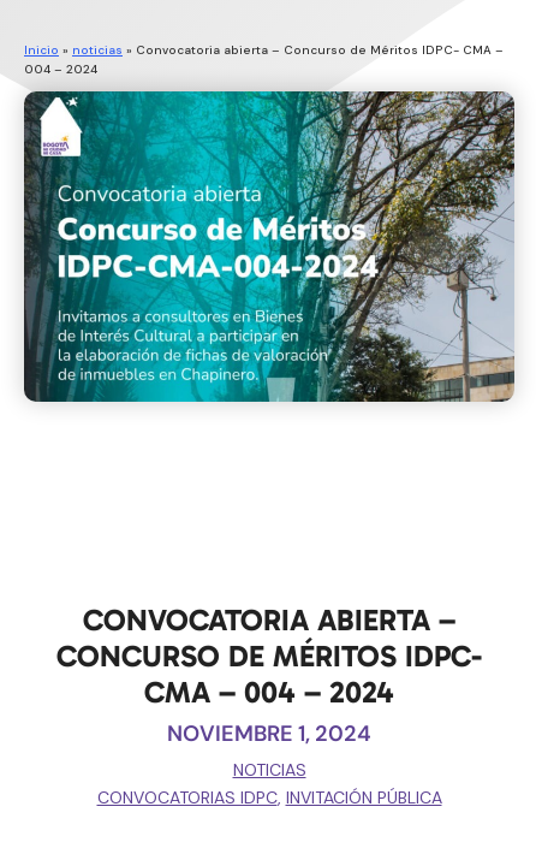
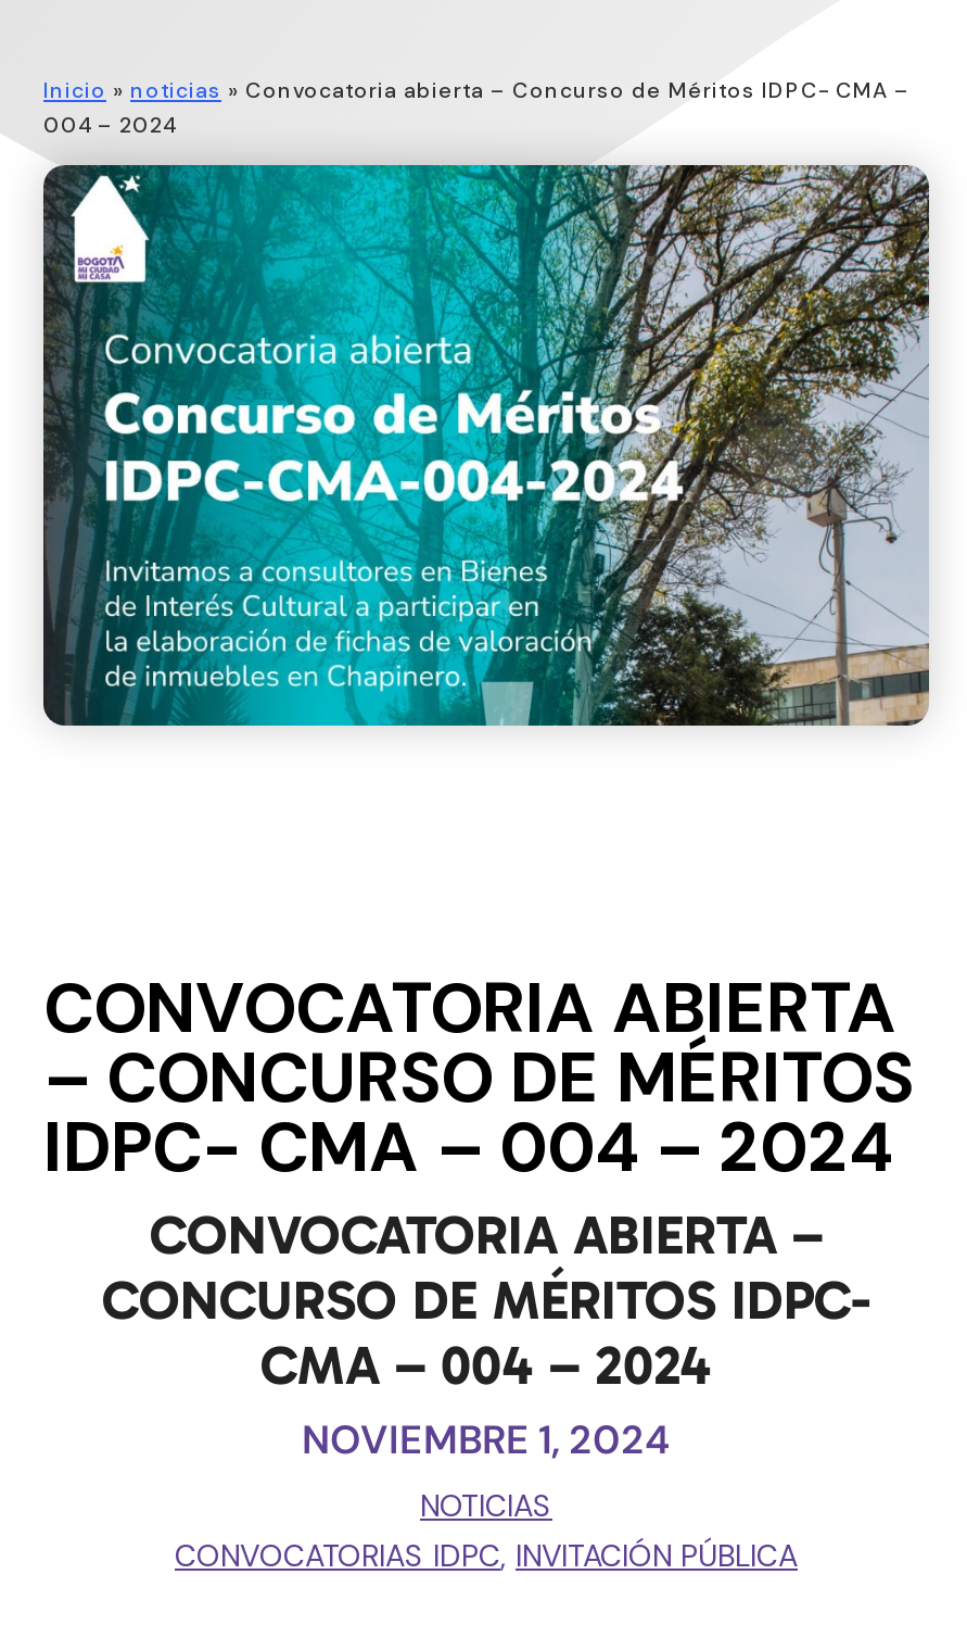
+ CONVOCATORIA ABIERTA
+ – CONCURSO DE MÉRITOS
+ IDPC- CMA – 004 – 2024
